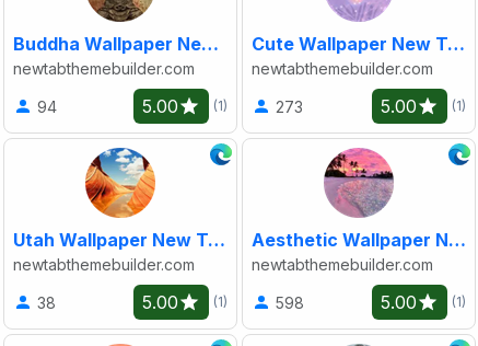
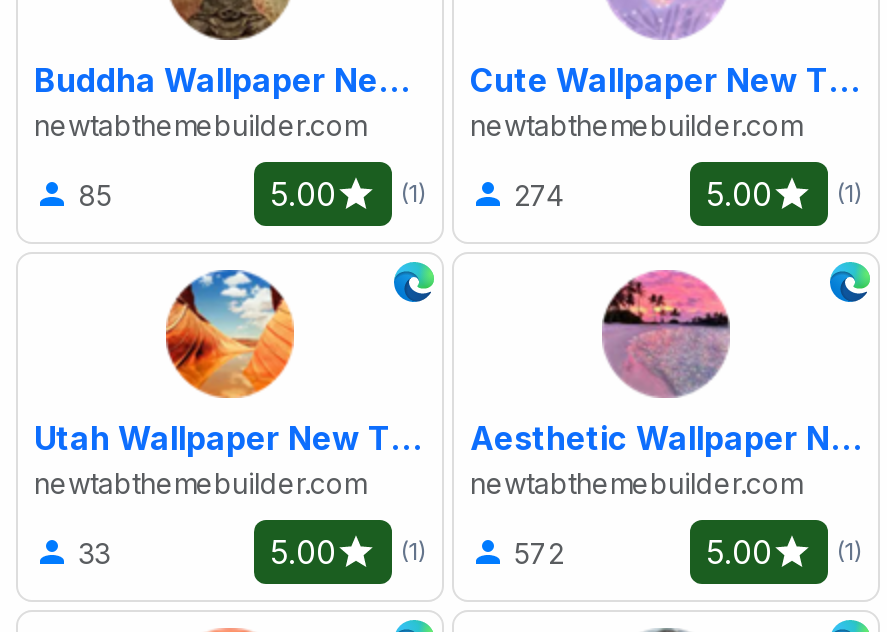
- 94
+ 85

- 273
+ 274

- 38
+ 33

- 598
+ 572
